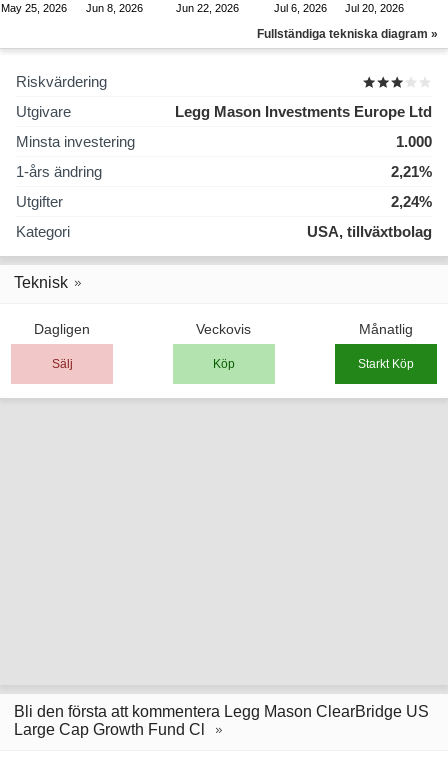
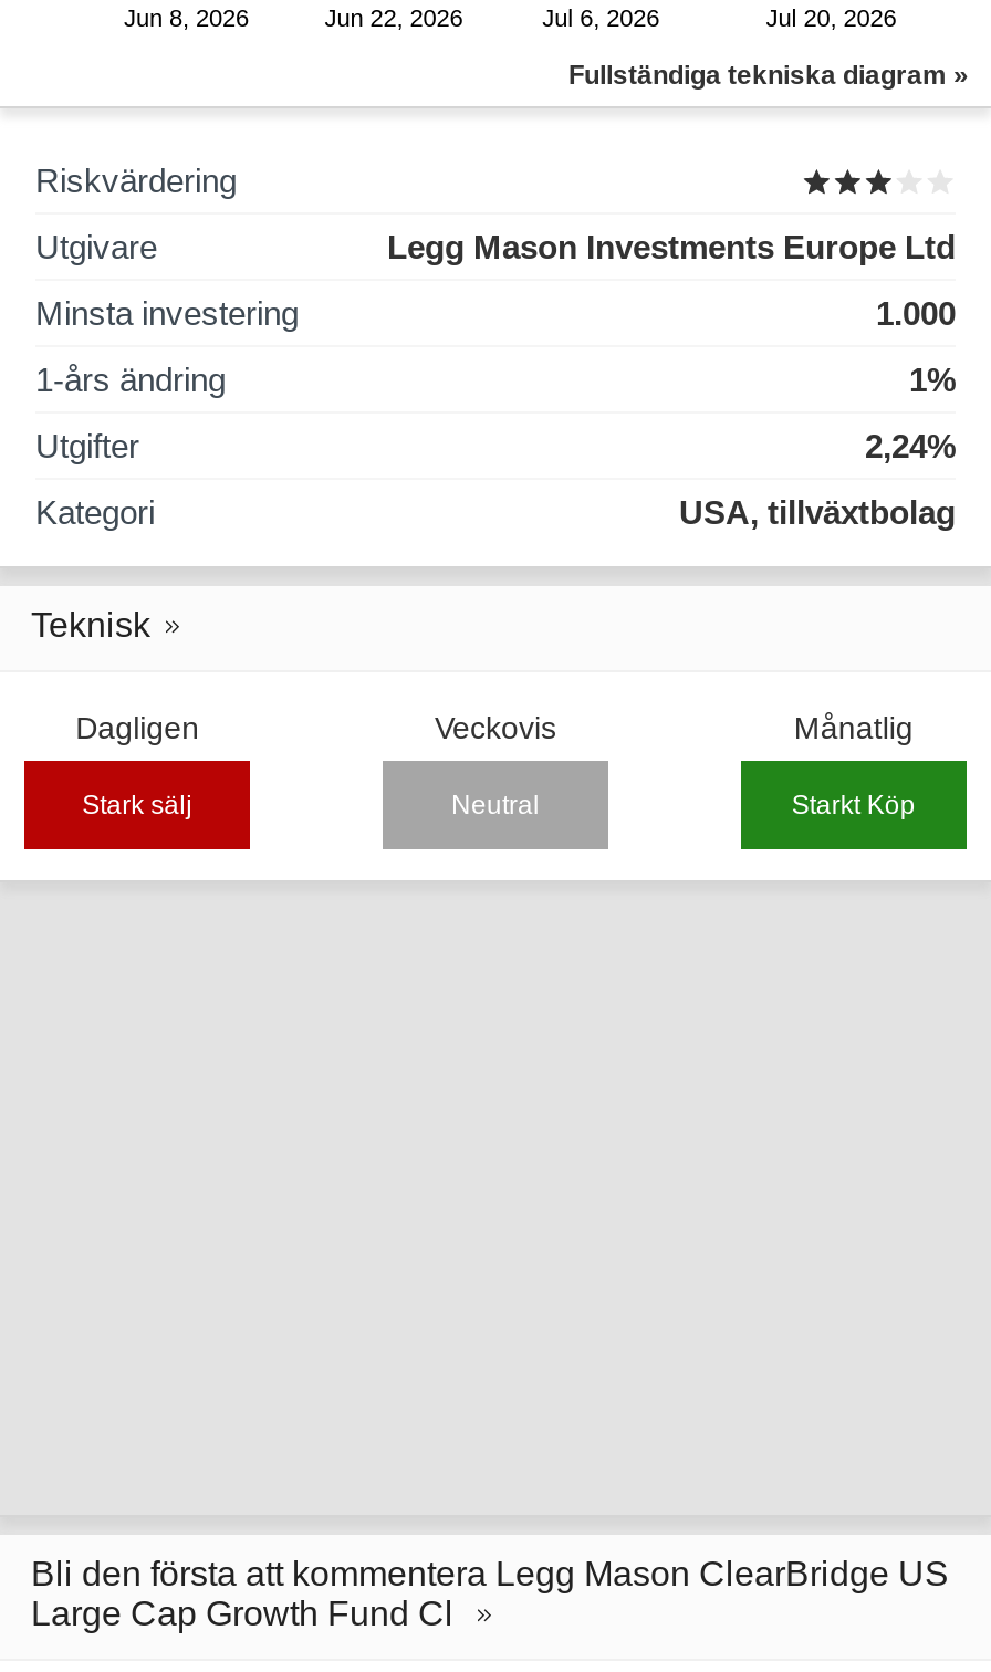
- May 25, 2026

- 2,21%
+ 1%

- Sälj
- Köp
+ Stark sälj
+ Neutral
